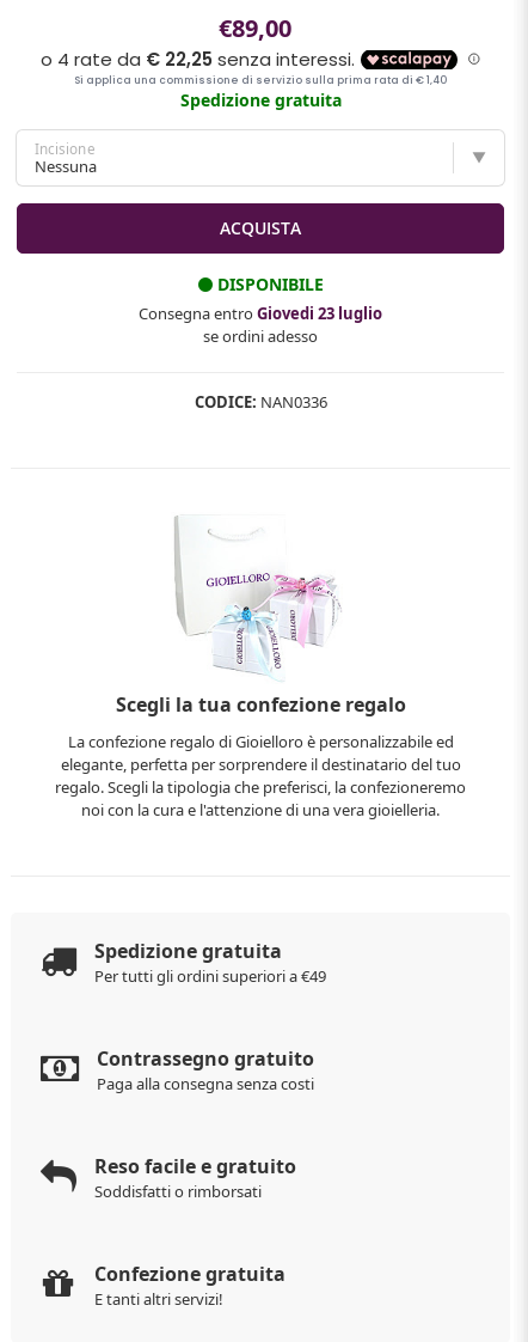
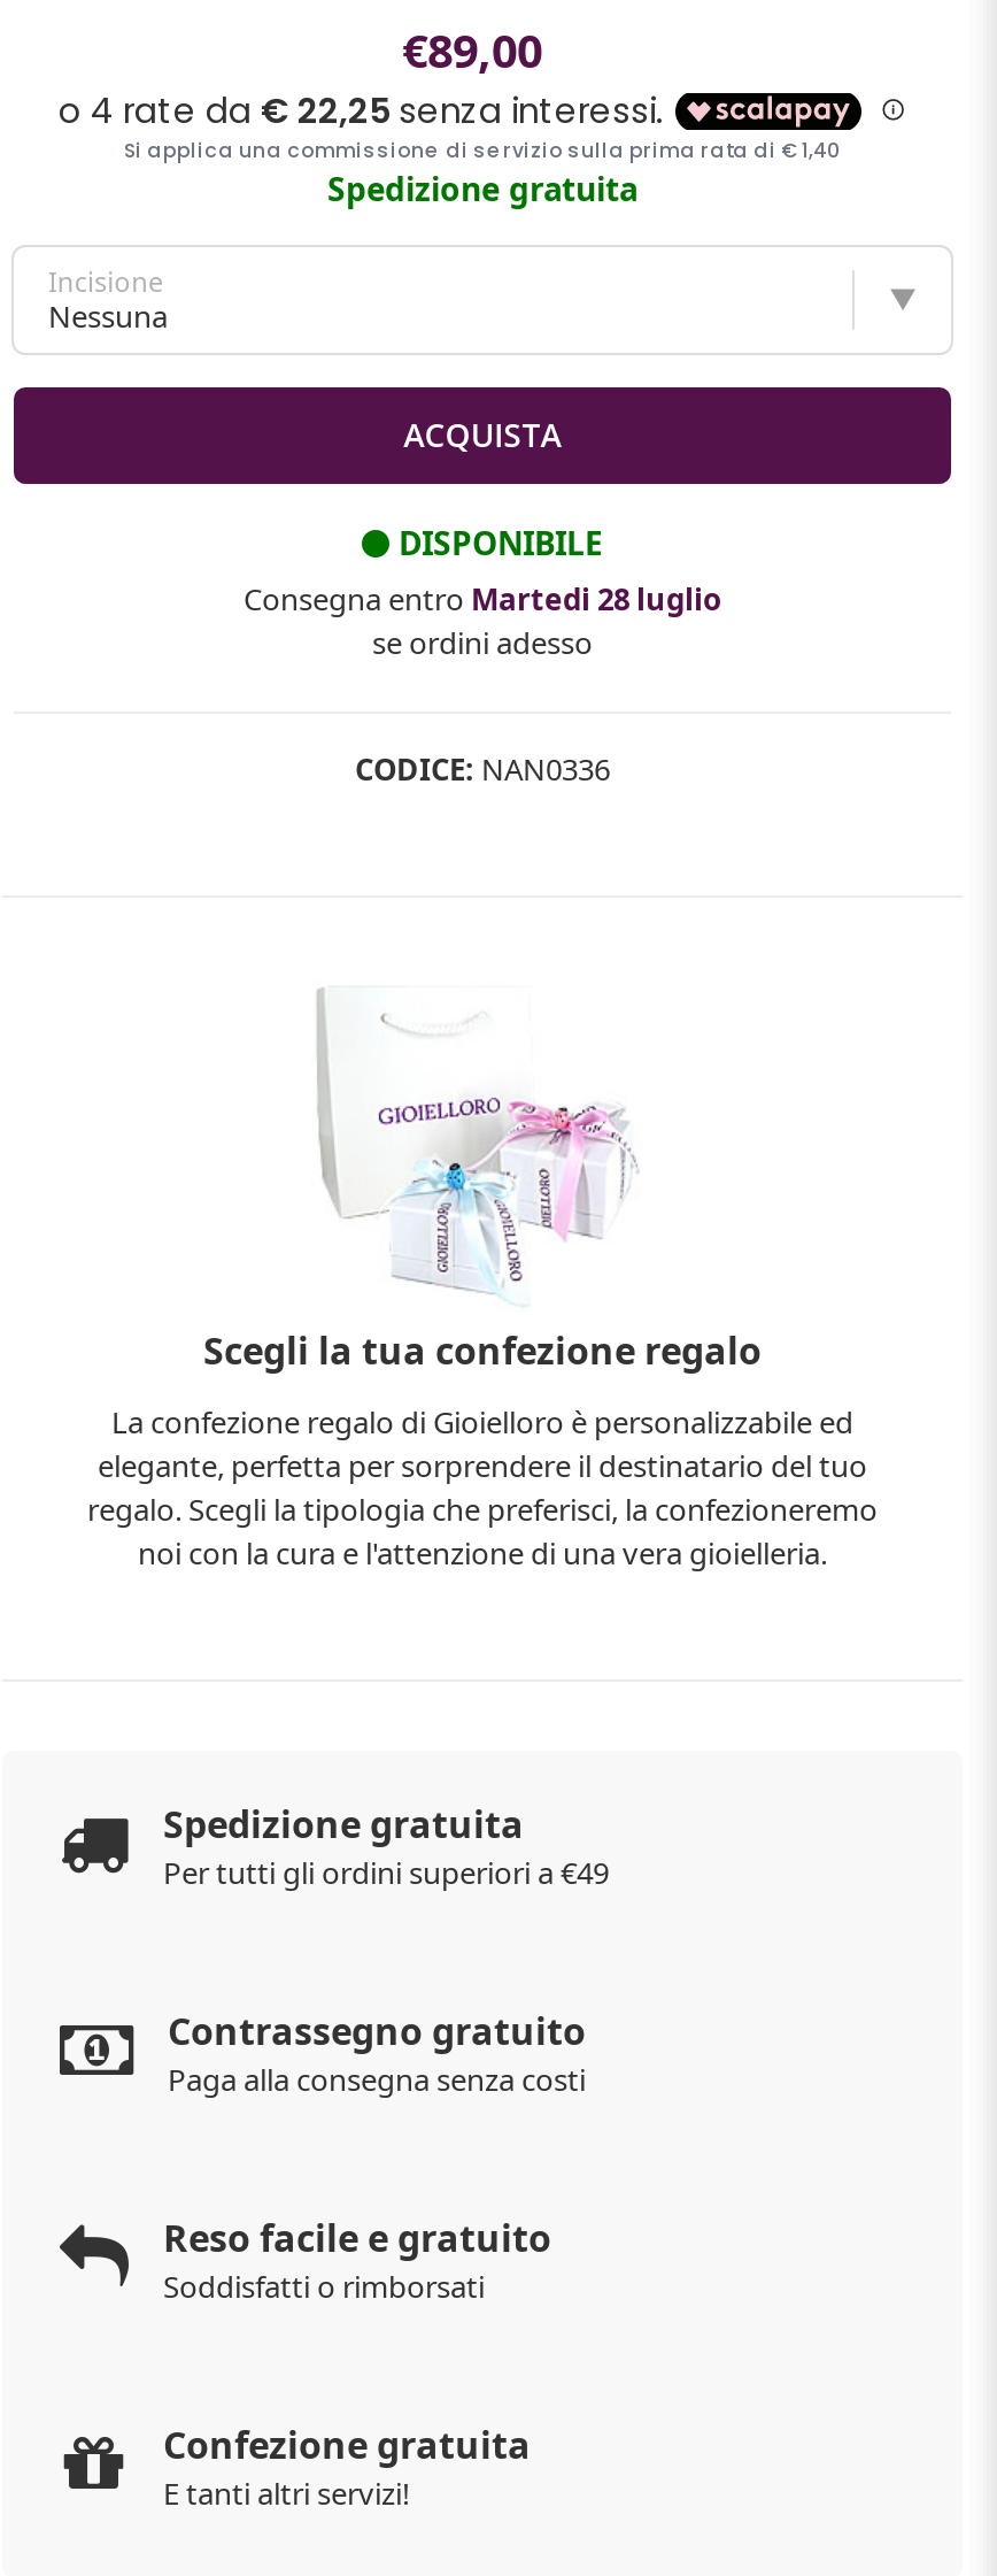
- Consegna entro Giovedi 23 luglio
+ Consegna entro Martedi 28 luglio
